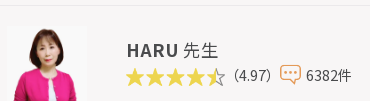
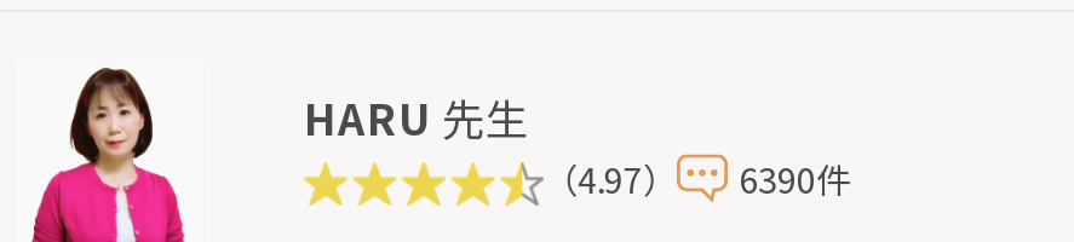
- （4.97） 6382件
+ （4.97） 6390件
